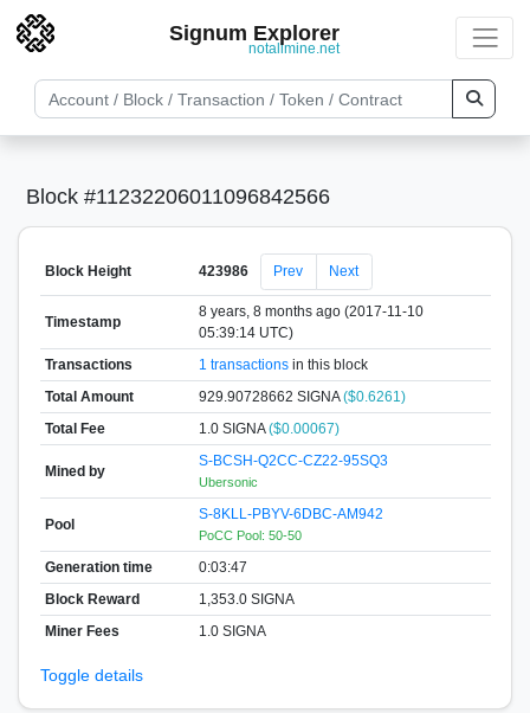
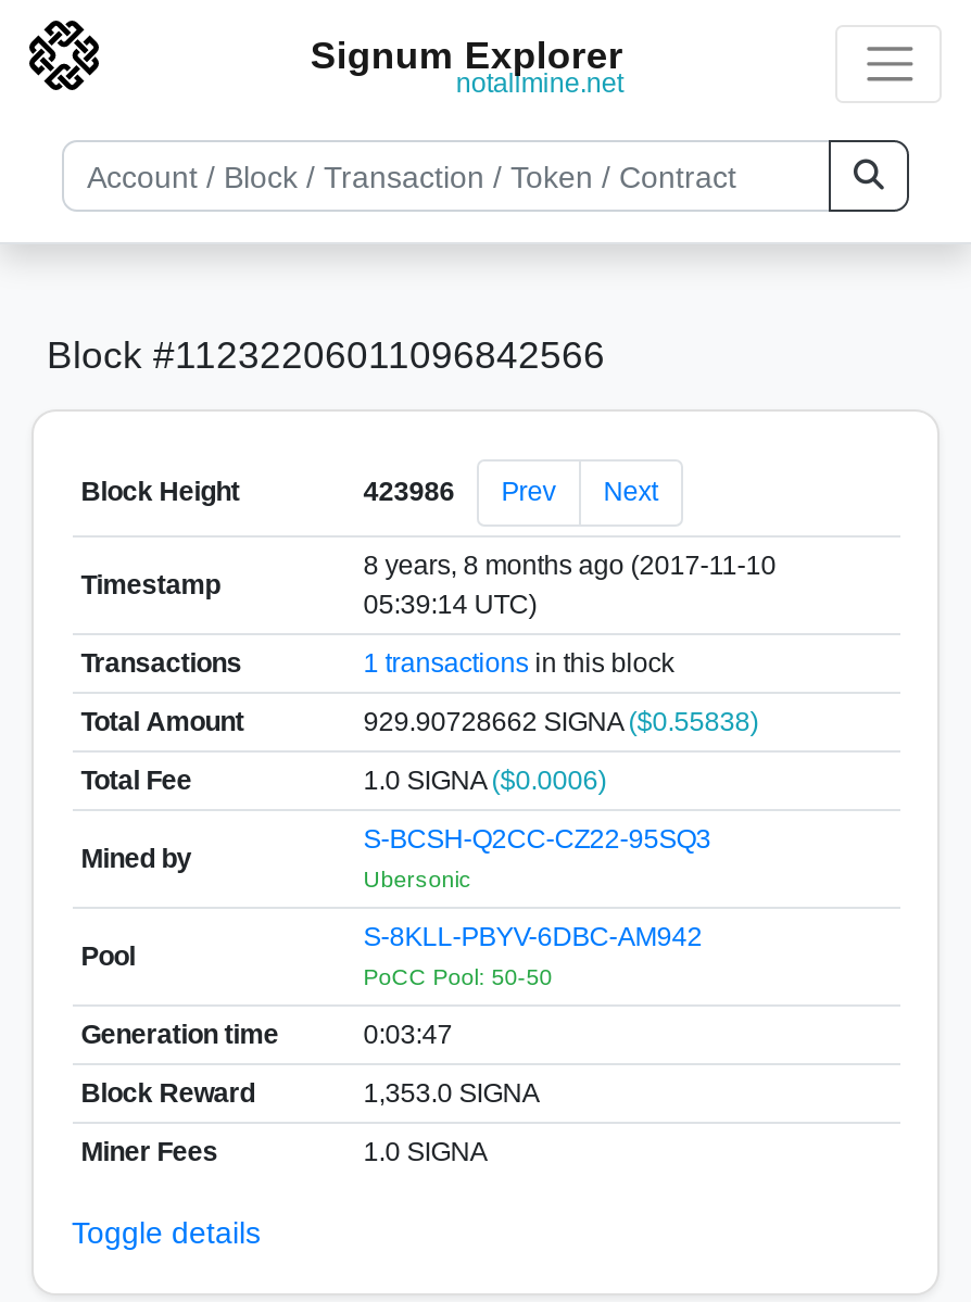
- 929.90728662 SIGNA ($0.6261)
+ 929.90728662 SIGNA ($0.55838)

- 1.0 SIGNA ($0.00067)
+ 1.0 SIGNA ($0.0006)
